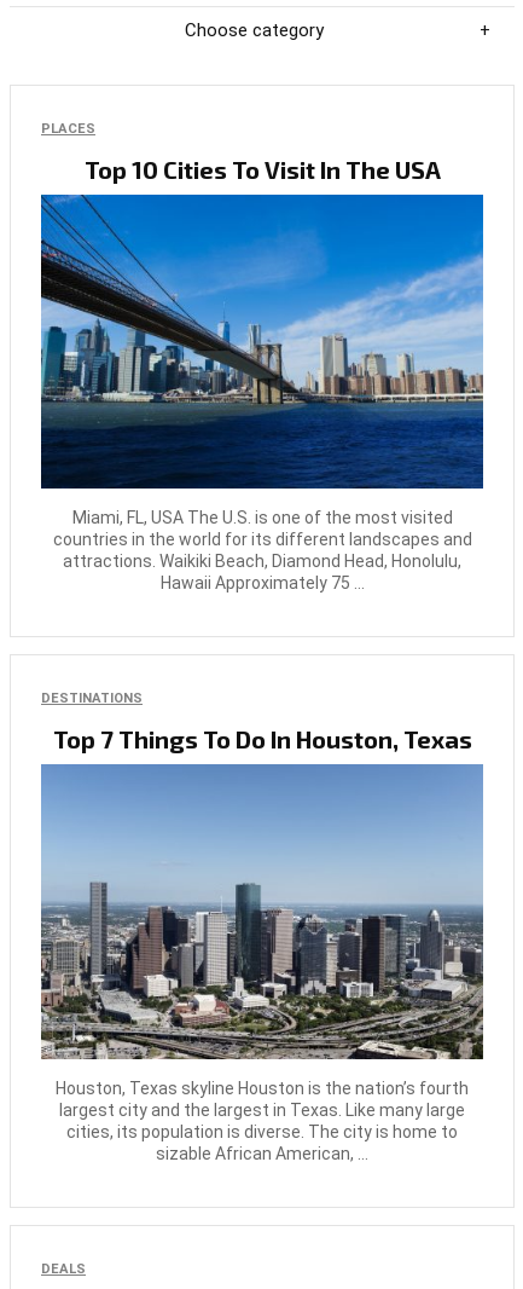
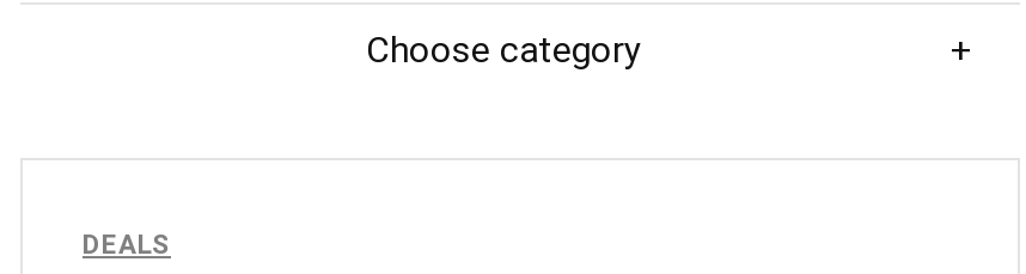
- PLACES
- Top 10 Cities To Visit In The USA

- [image]
- Miami, FL, USA The U.S. is one of the most visited
- countries in the world for its different landscapes and
- attractions. Waikiki Beach, Diamond Head, Honolulu,
- Hawaii Approximately 75 ...

- DESTINATIONS
- Top 7 Things To Do In Houston, Texas

- [image]
- Houston, Texas skyline Houston is the nation’s fourth
- largest city and the largest in Texas. Like many large
- cities, its population is diverse. The city is home to
- sizable African American, ...
